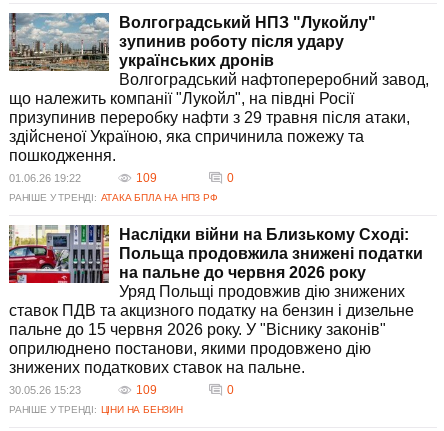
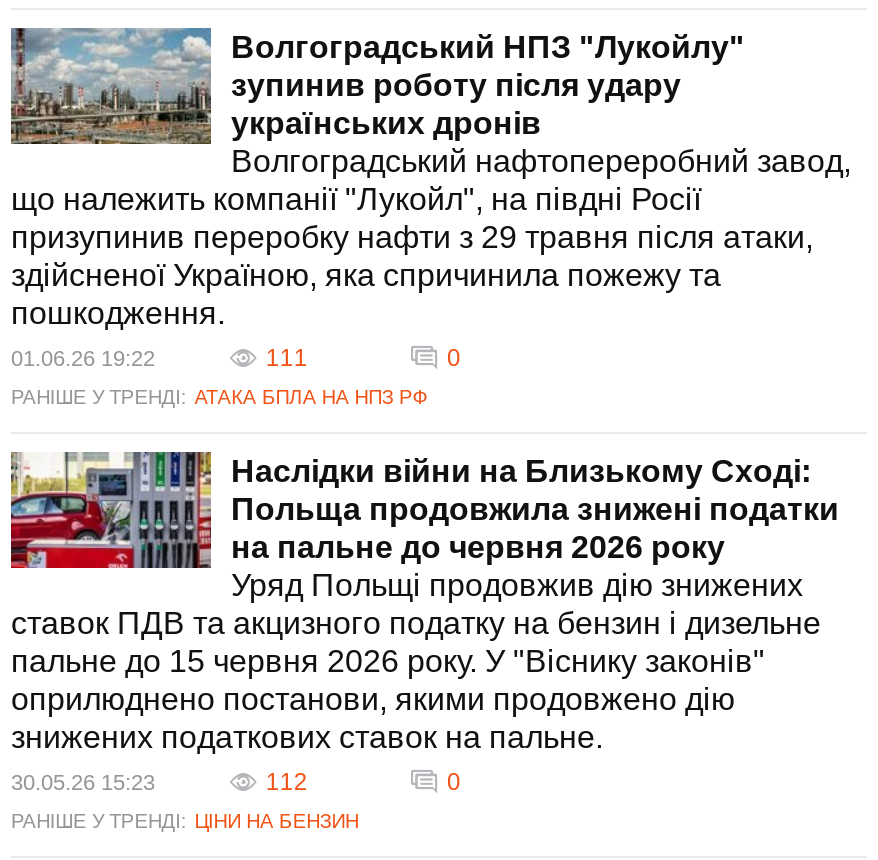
- 109
+ 111

- 109
+ 112
